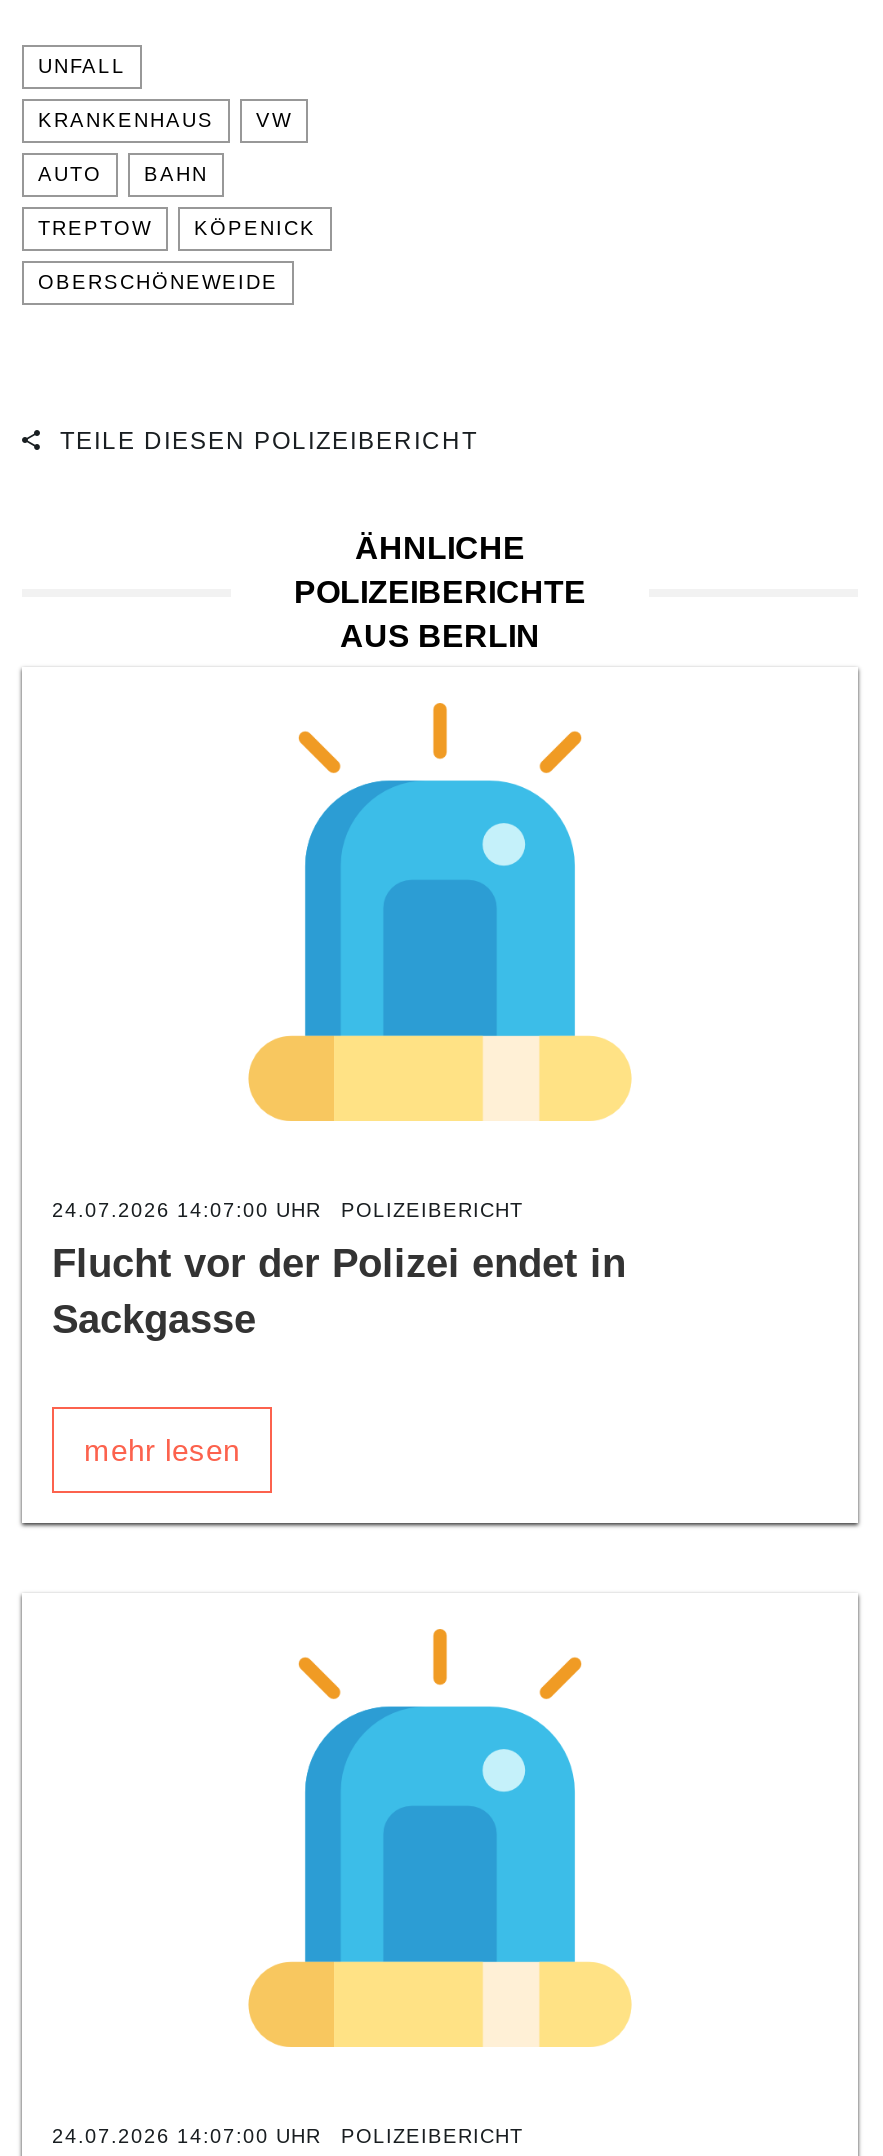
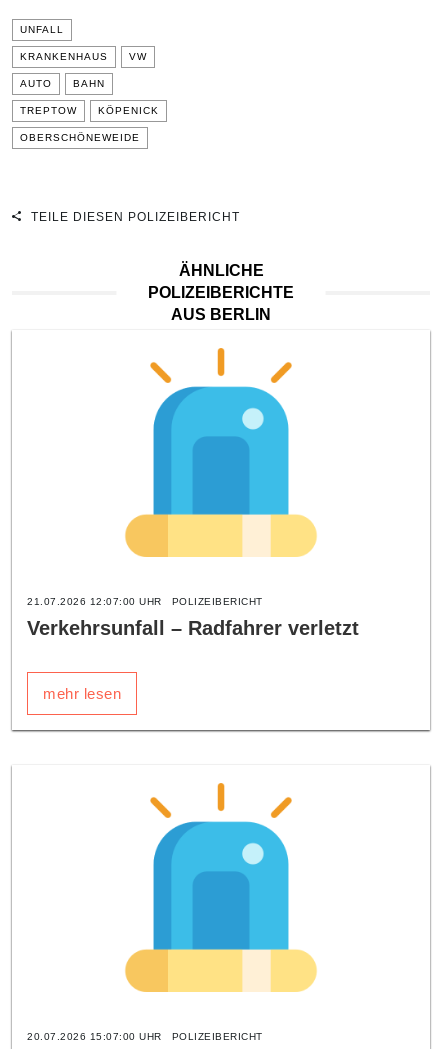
- 24.07.2026 14:07:00 UHR POLIZEIBERICHT
+ 21.07.2026 12:07:00 UHR POLIZEIBERICHT

- Flucht vor der Polizei endet in
- Sackgasse
+ Verkehrsunfall – Radfahrer verletzt

- 24.07.2026 14:07:00 UHR POLIZEIBERICHT
+ 20.07.2026 15:07:00 UHR POLIZEIBERICHT
